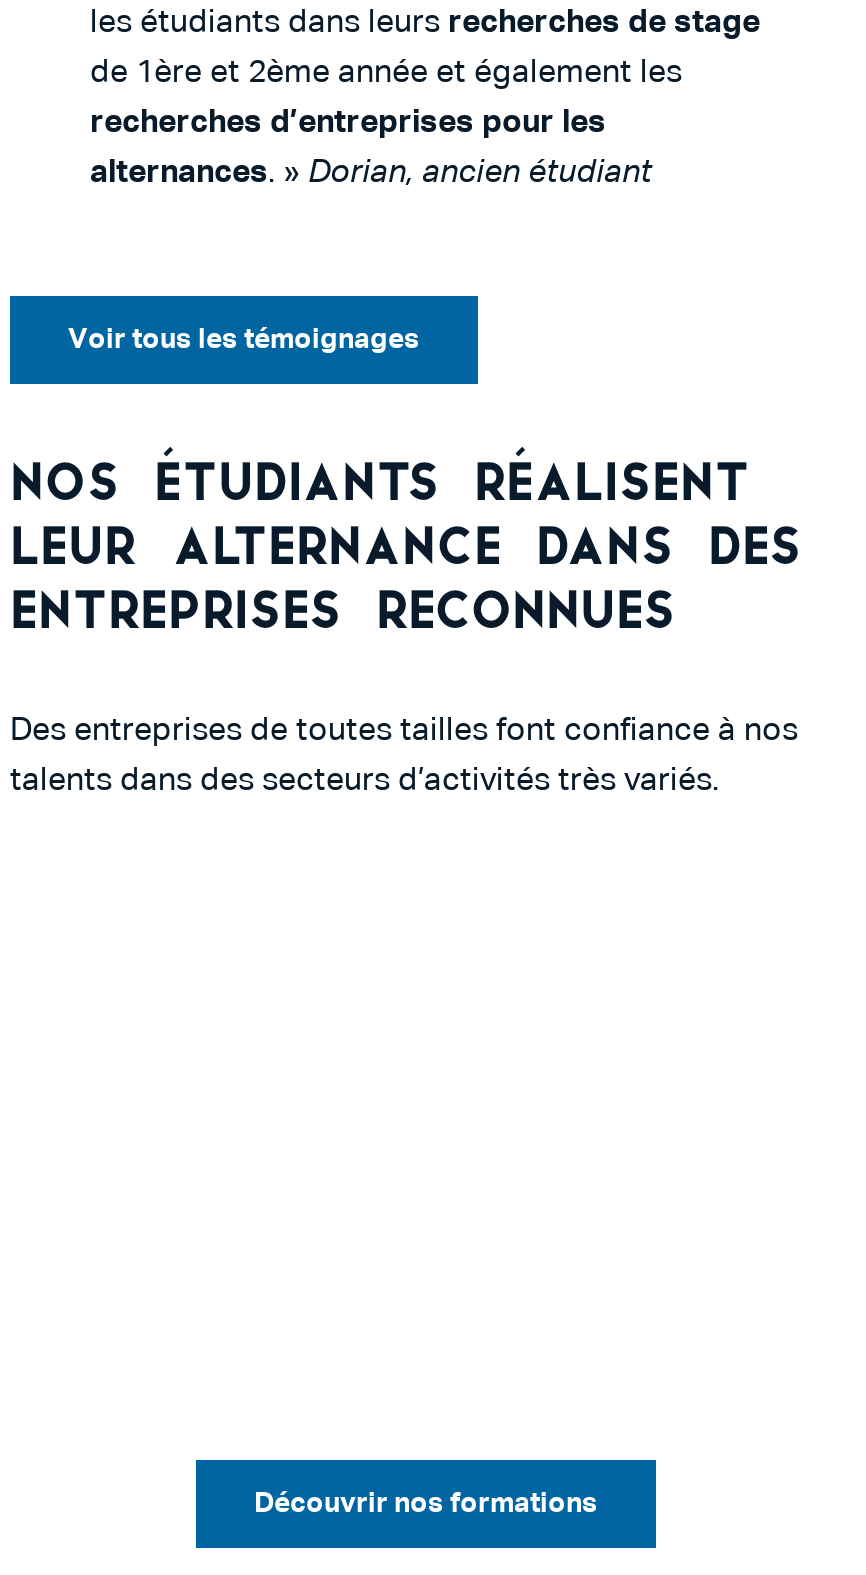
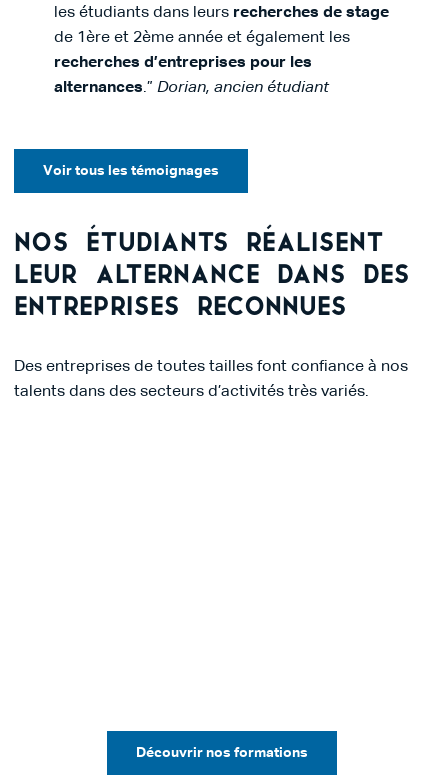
- alternances. » Dorian, ancien étudiant
+ alternances.” Dorian, ancien étudiant
